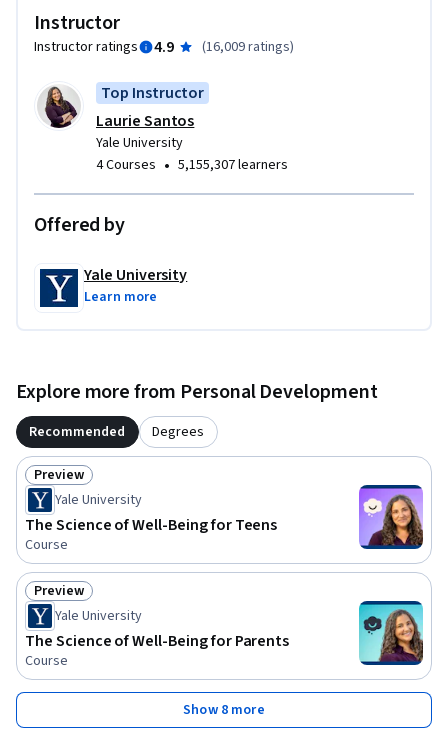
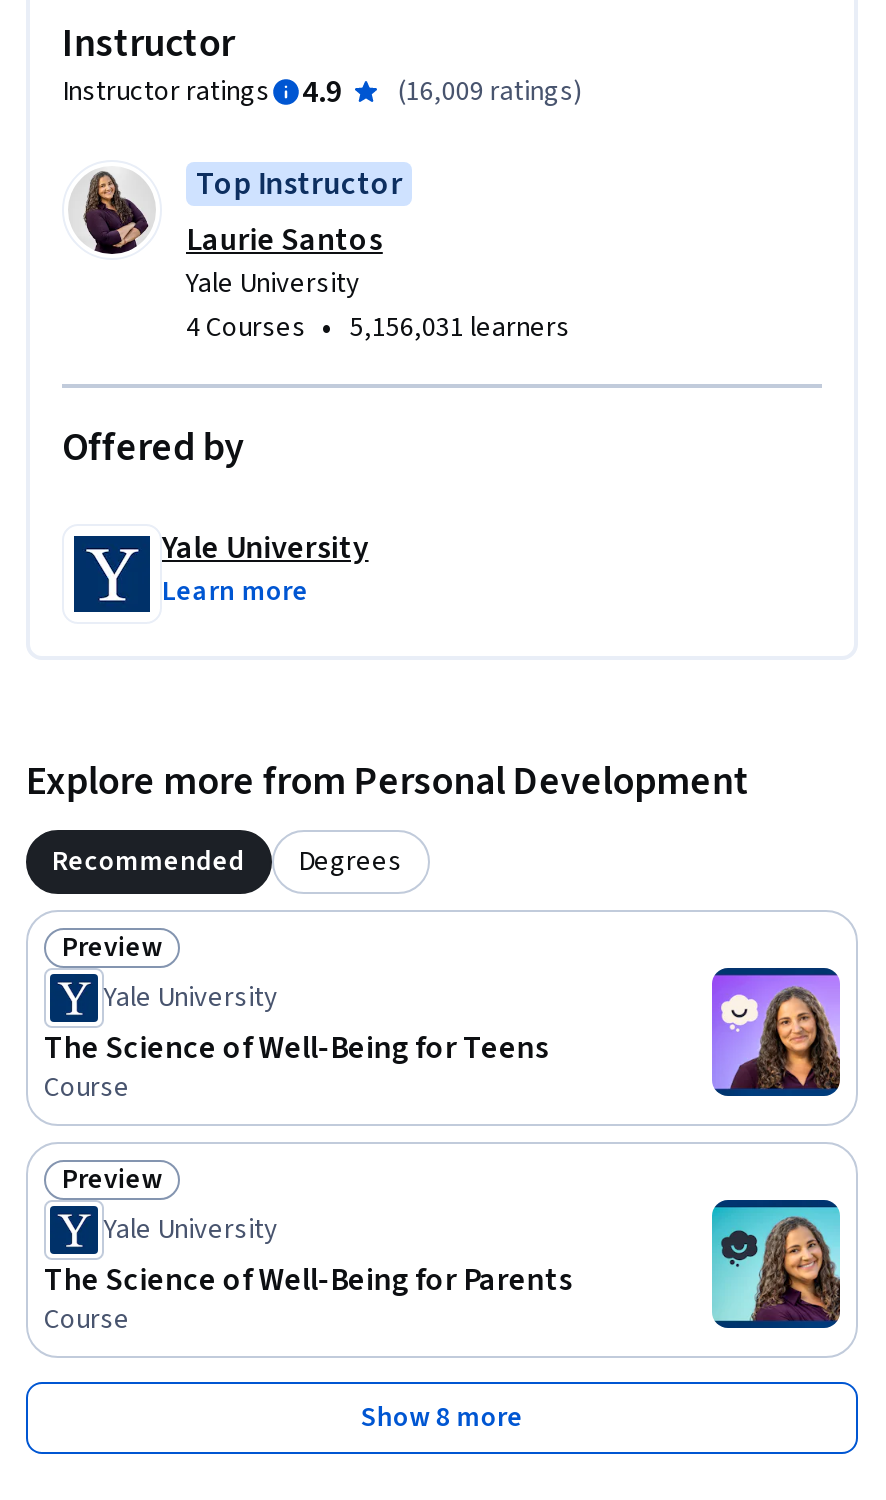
- 4 Courses • 5,155,307 learners
+ 4 Courses • 5,156,031 learners
